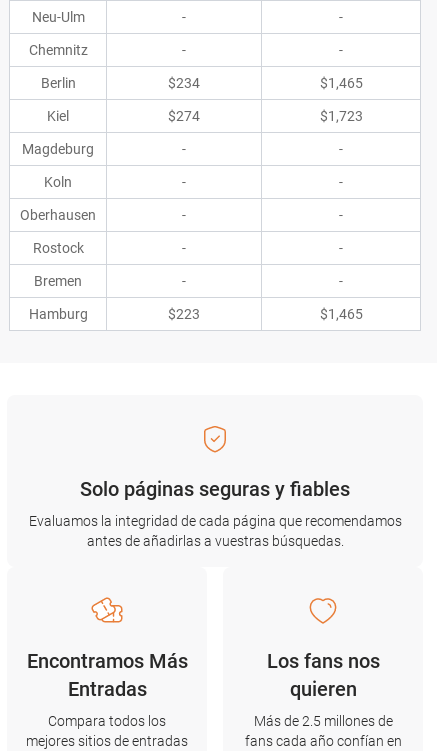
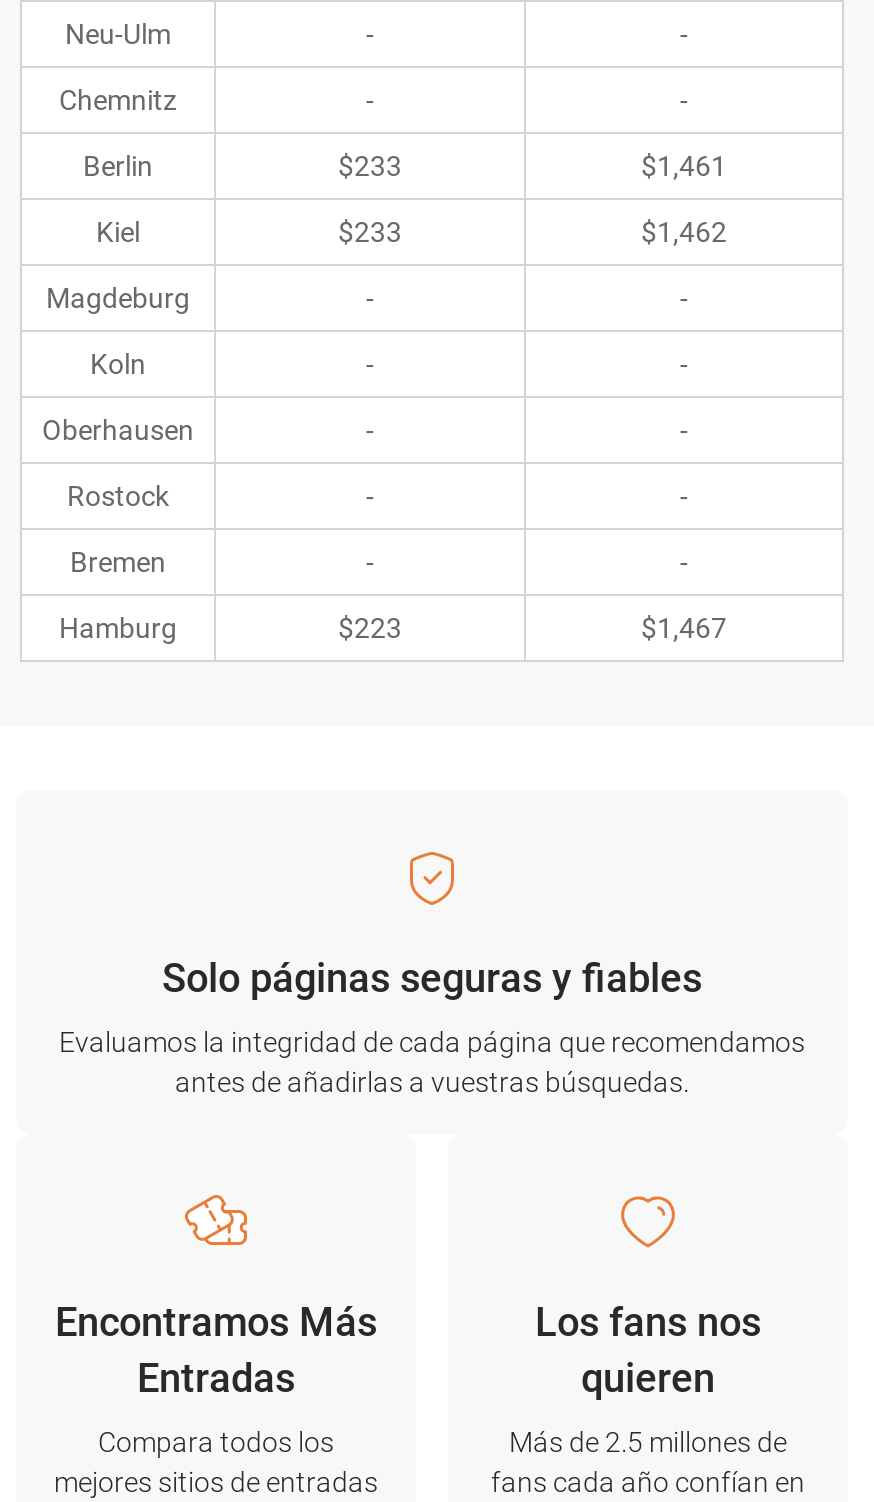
- $234
+ $233

- $1,465
+ $1,461

- $274
+ $233

- $1,723
+ $1,462

- $1,465
+ $1,467
